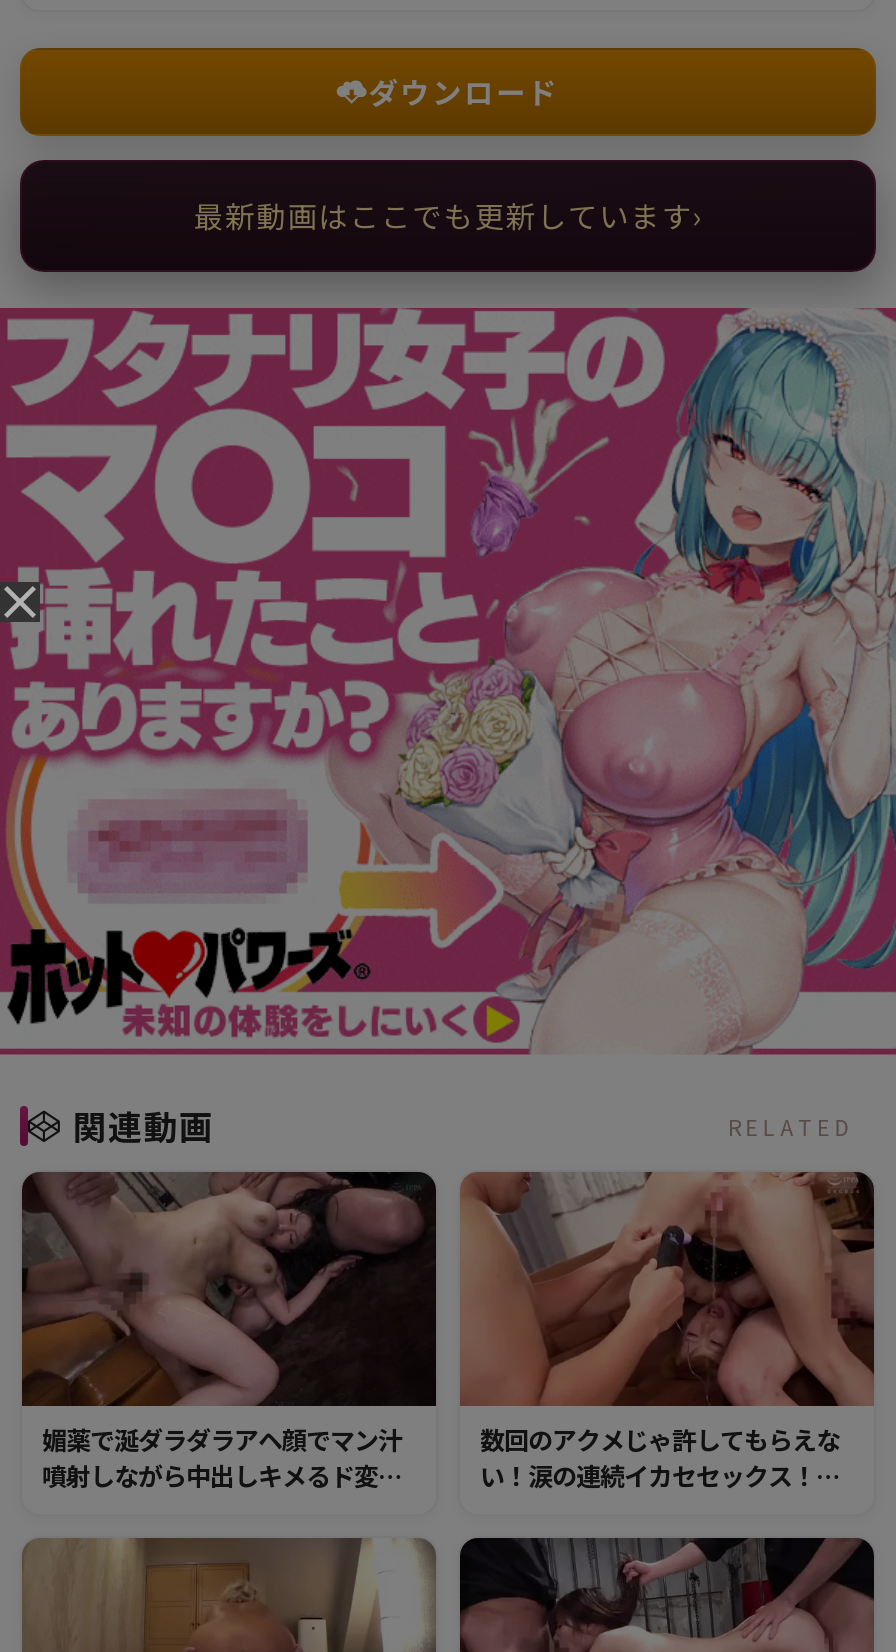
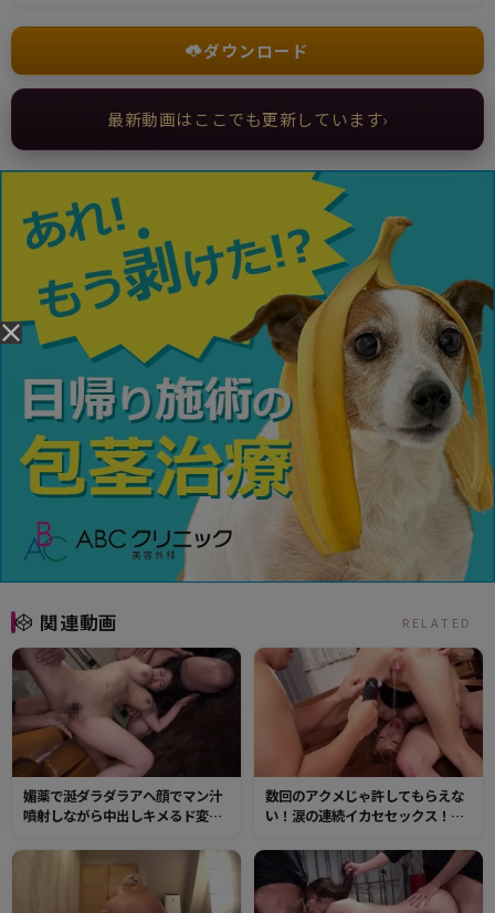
- [image]
+ [image]
